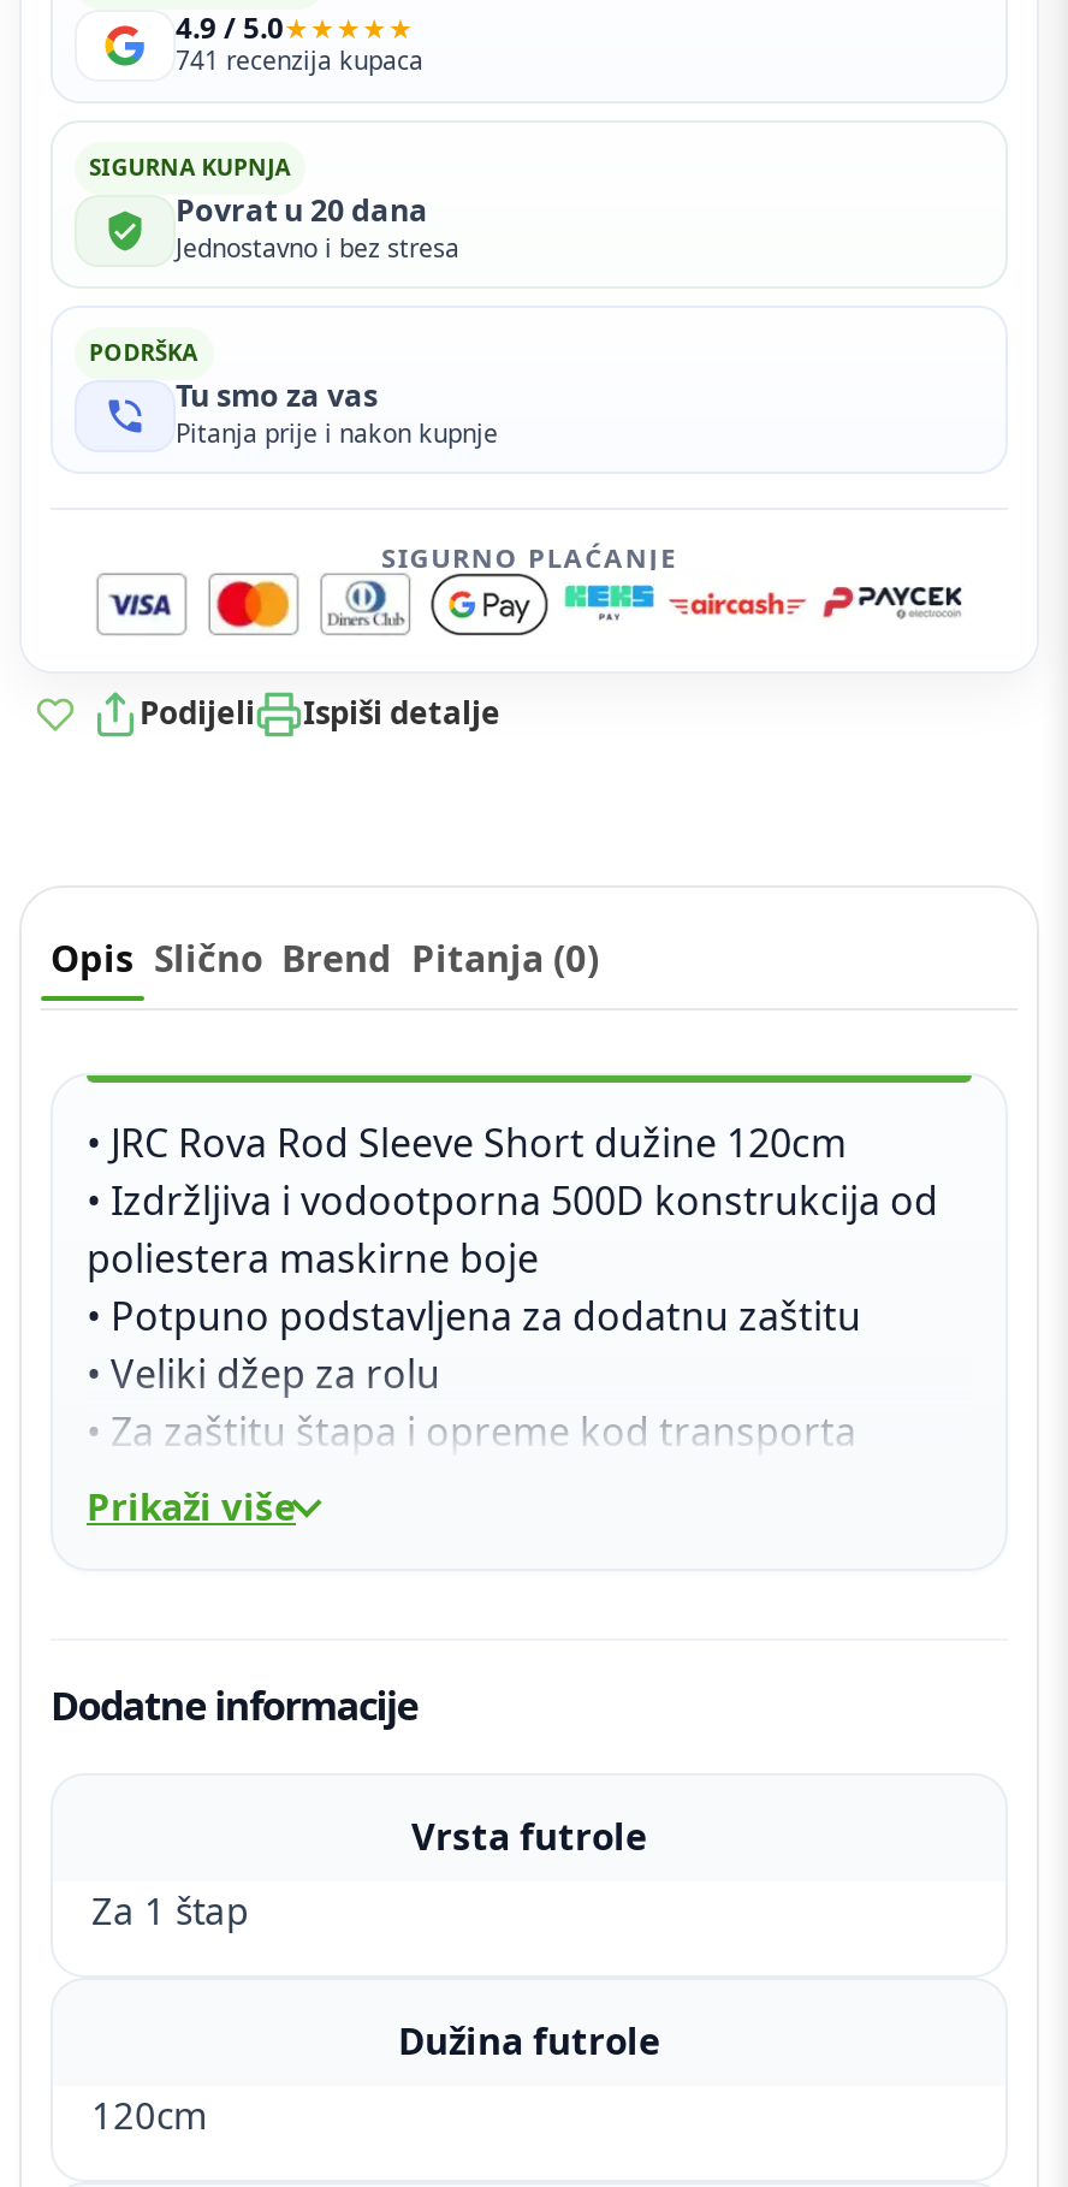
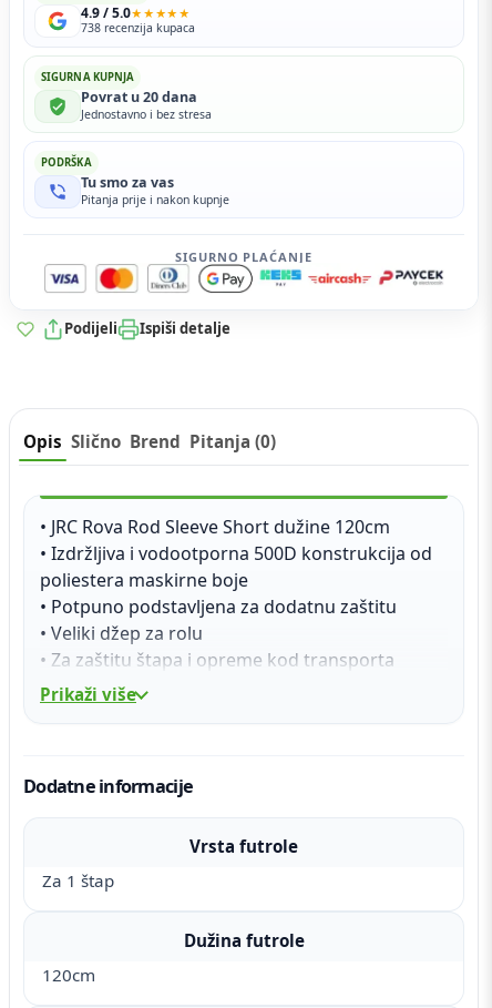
- 741 recenzija kupaca
+ 738 recenzija kupaca
